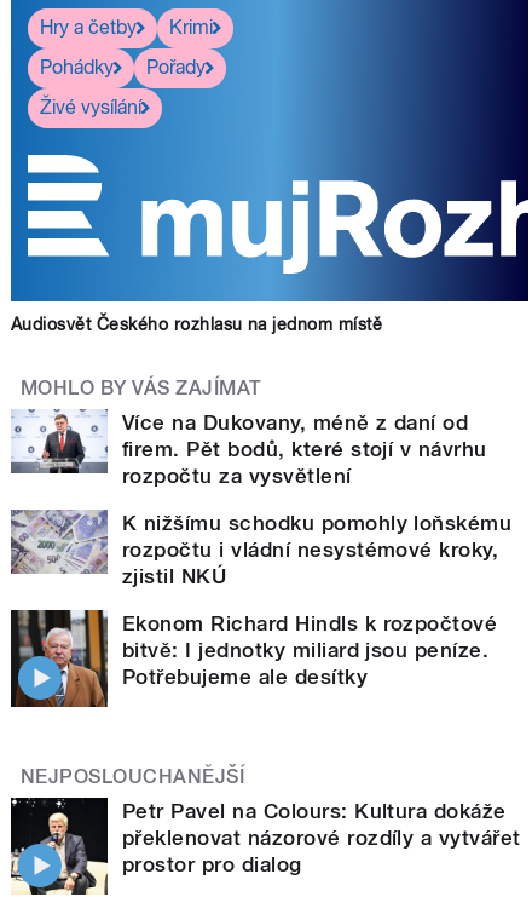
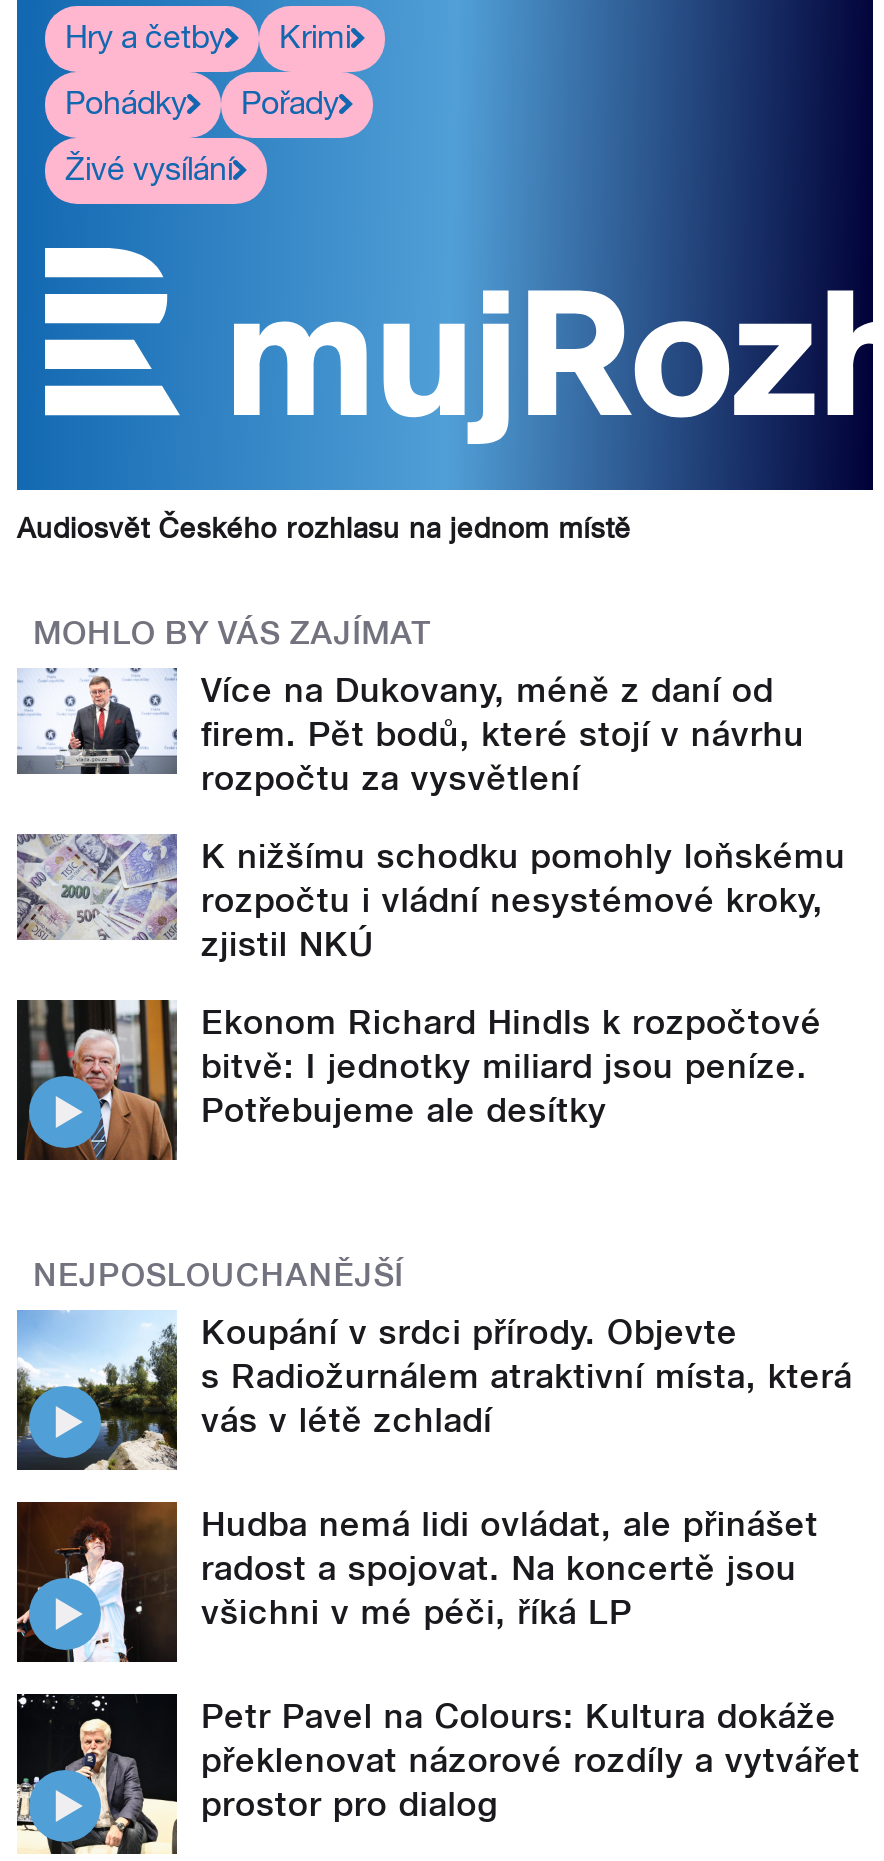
+ [image]
+ Koupání v srdci přírody. Objevte
+ s Radiožurnálem atraktivní místa, která
+ vás v létě zchladí
+ Hudba nemá lidi ovládat, ale přinášet
+ radost a spojovat. Na koncertě jsou
+ všichni v mé péči, říká LP

+ [image]
